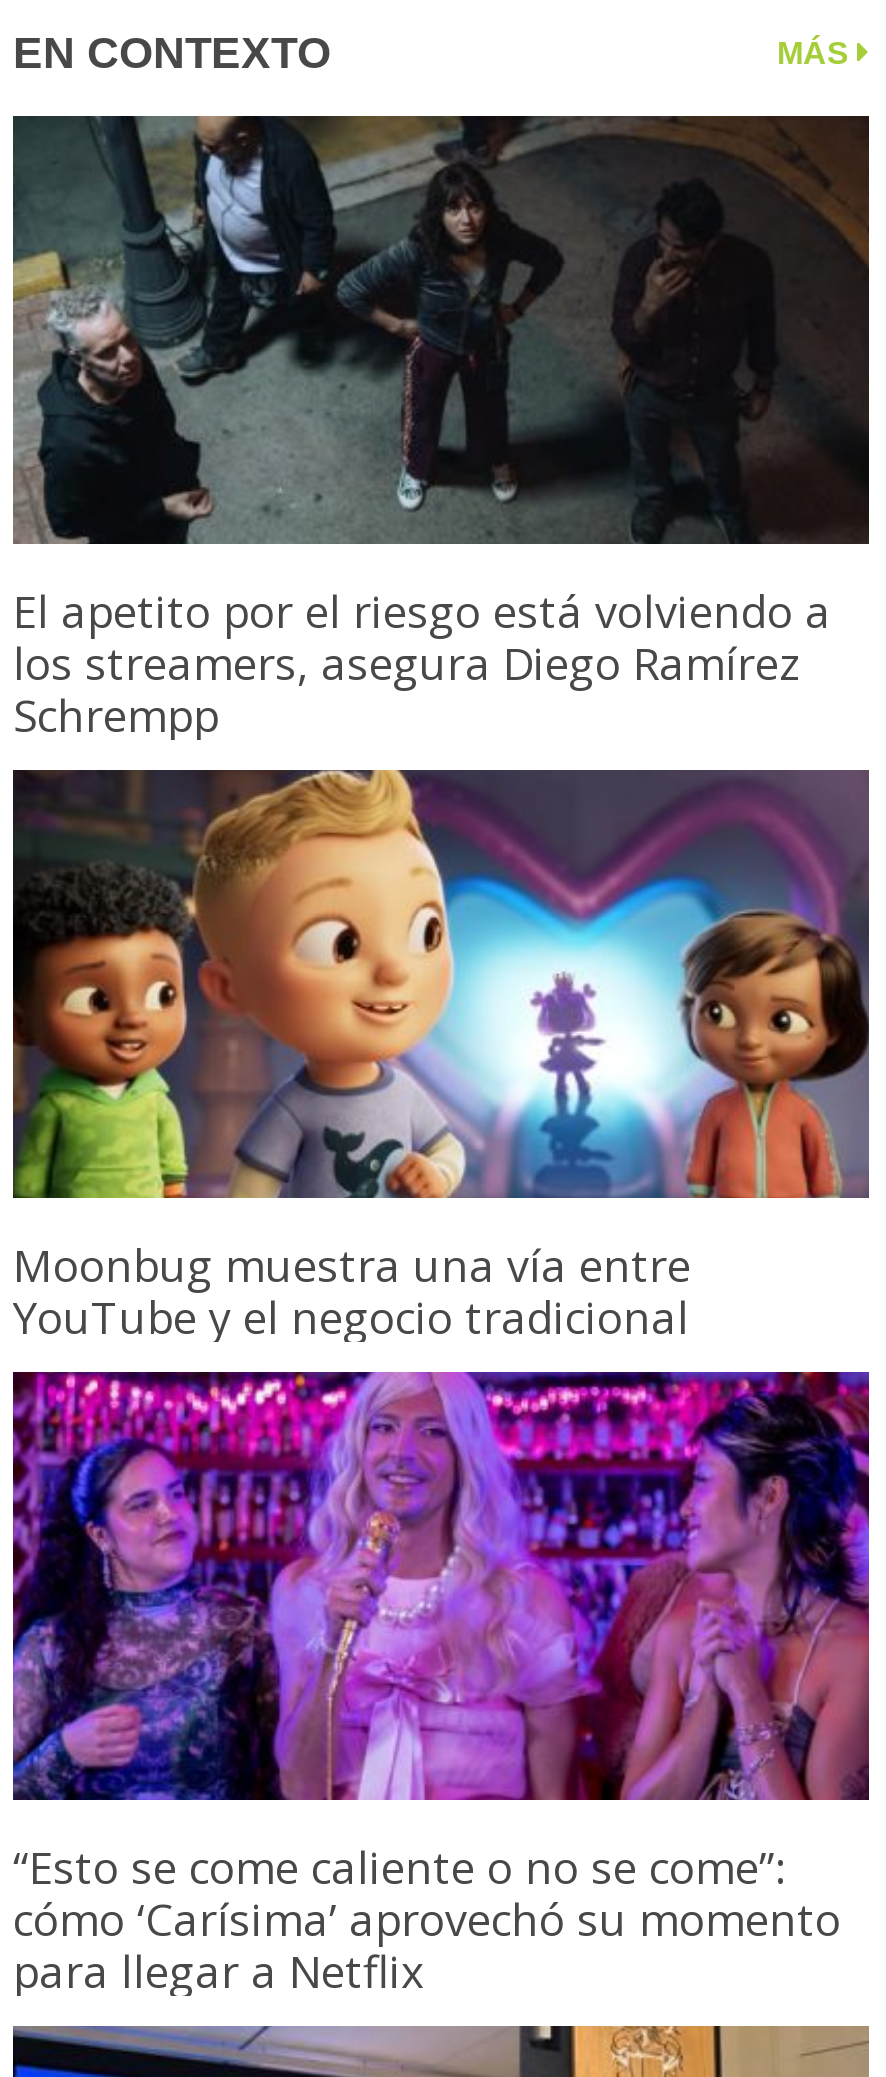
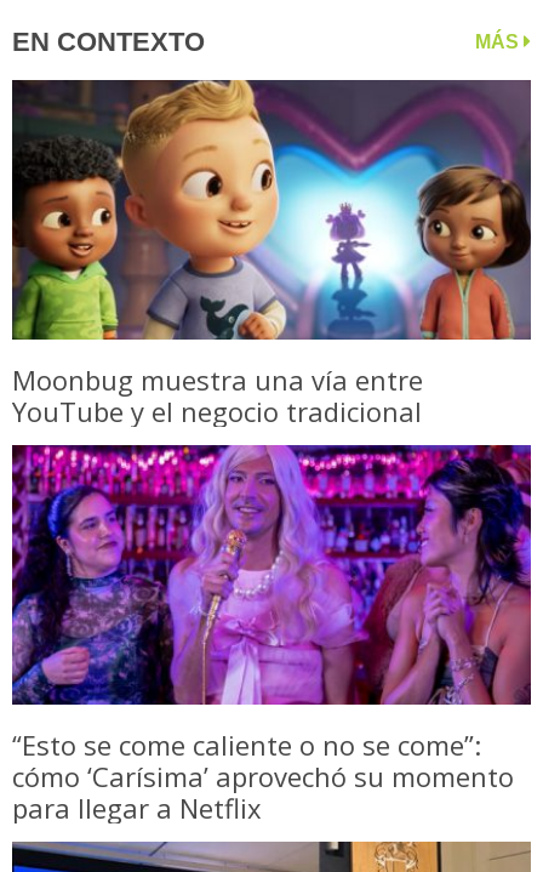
- [image]
- El apetito por el riesgo está volviendo a
- los streamers, asegura Diego Ramírez
- Schrempp
